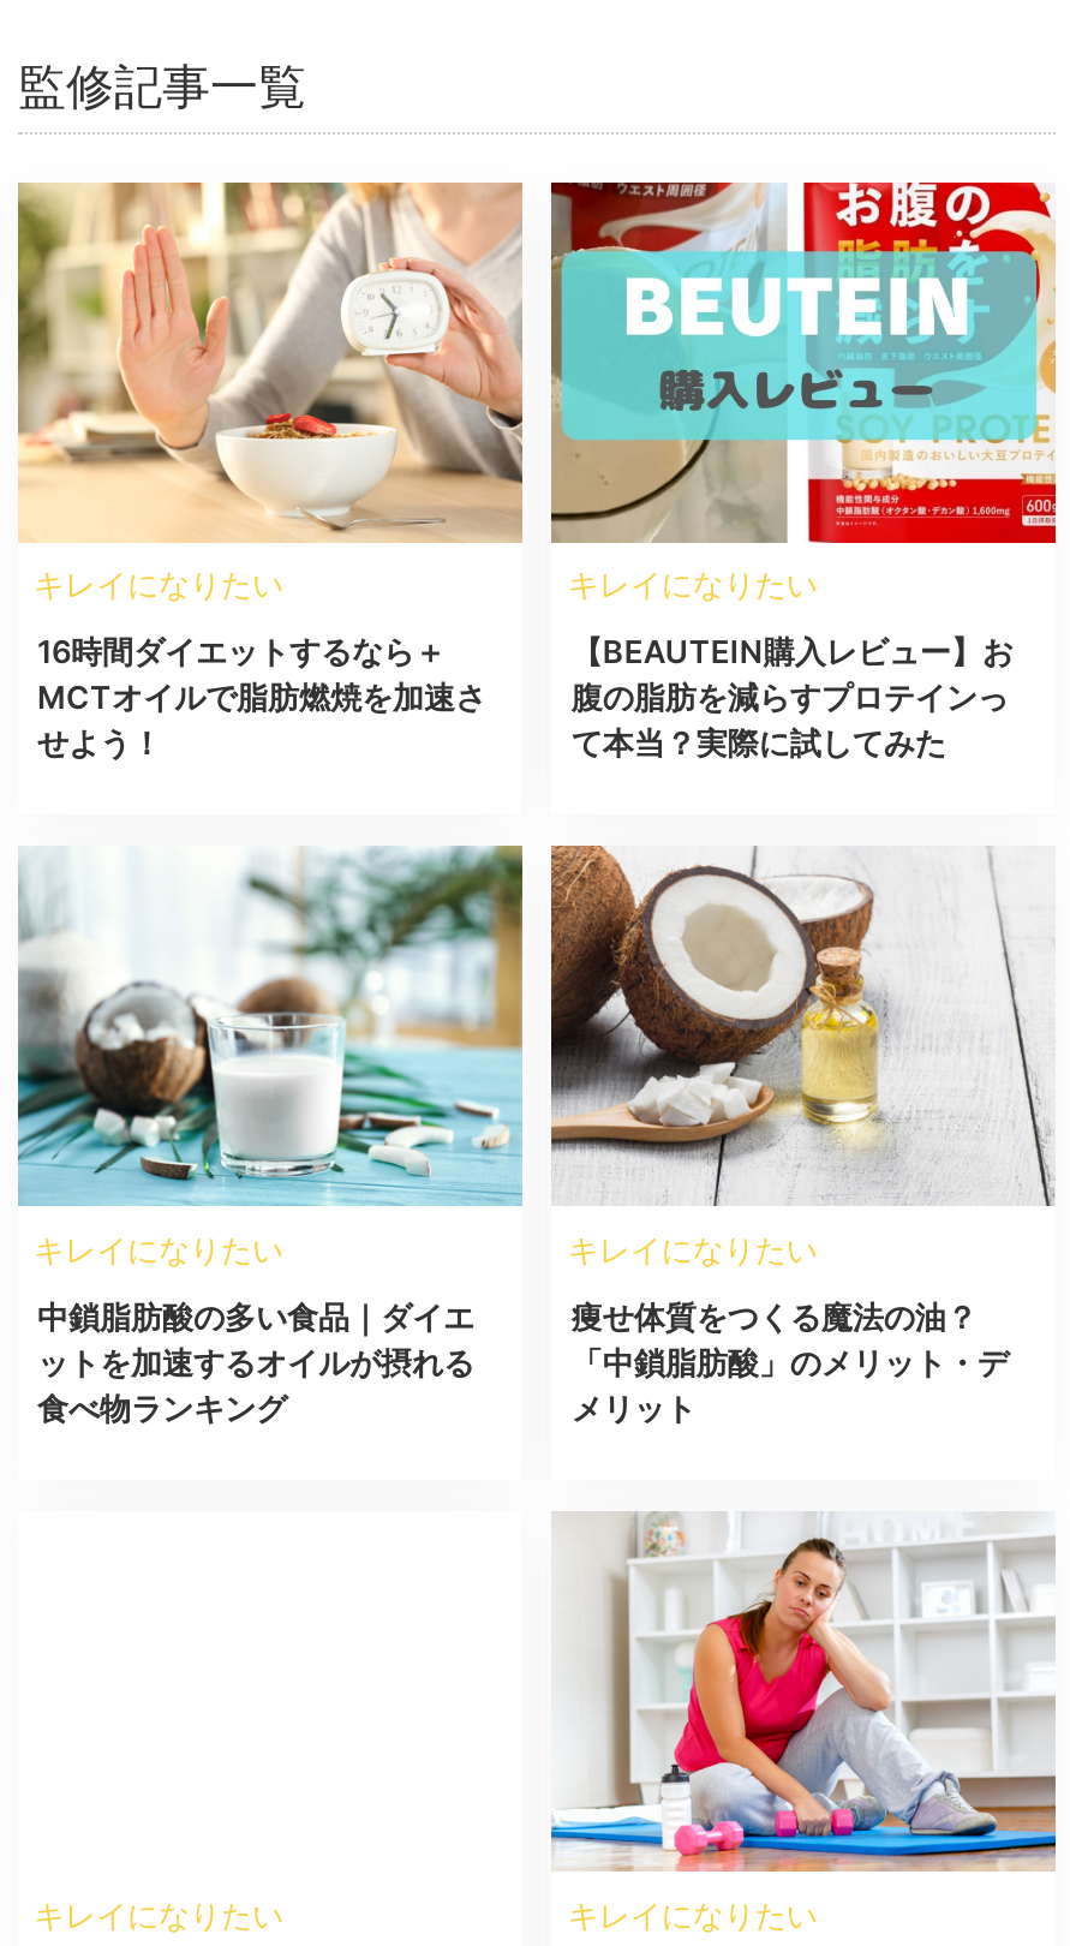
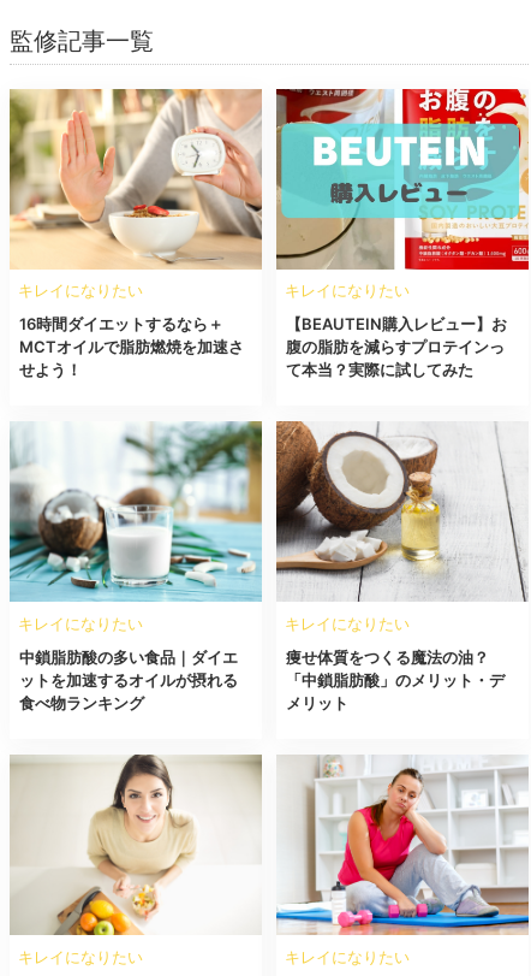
+ [image]
